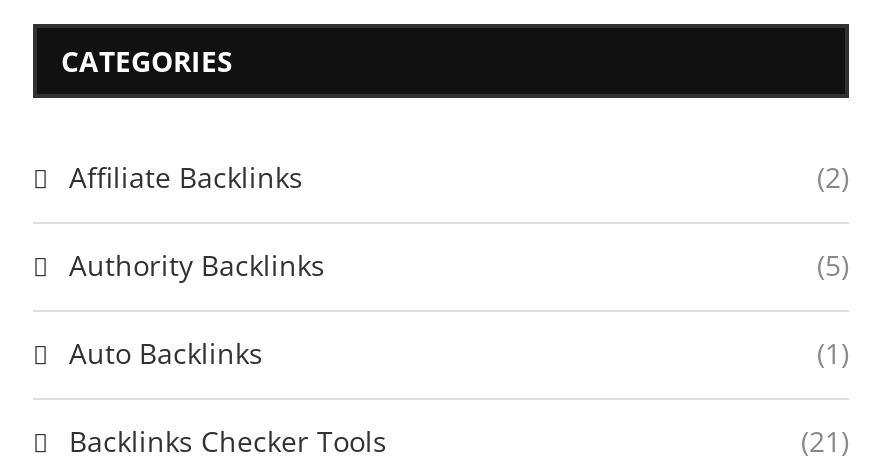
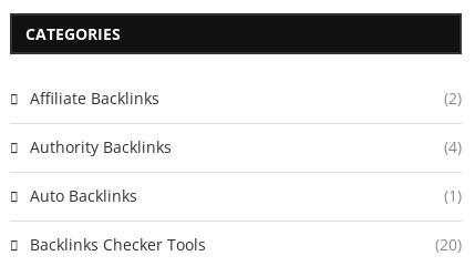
- (5)
+ (4)

- (21)
+ (20)
